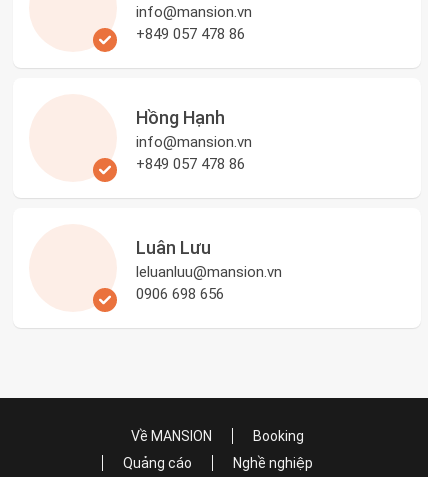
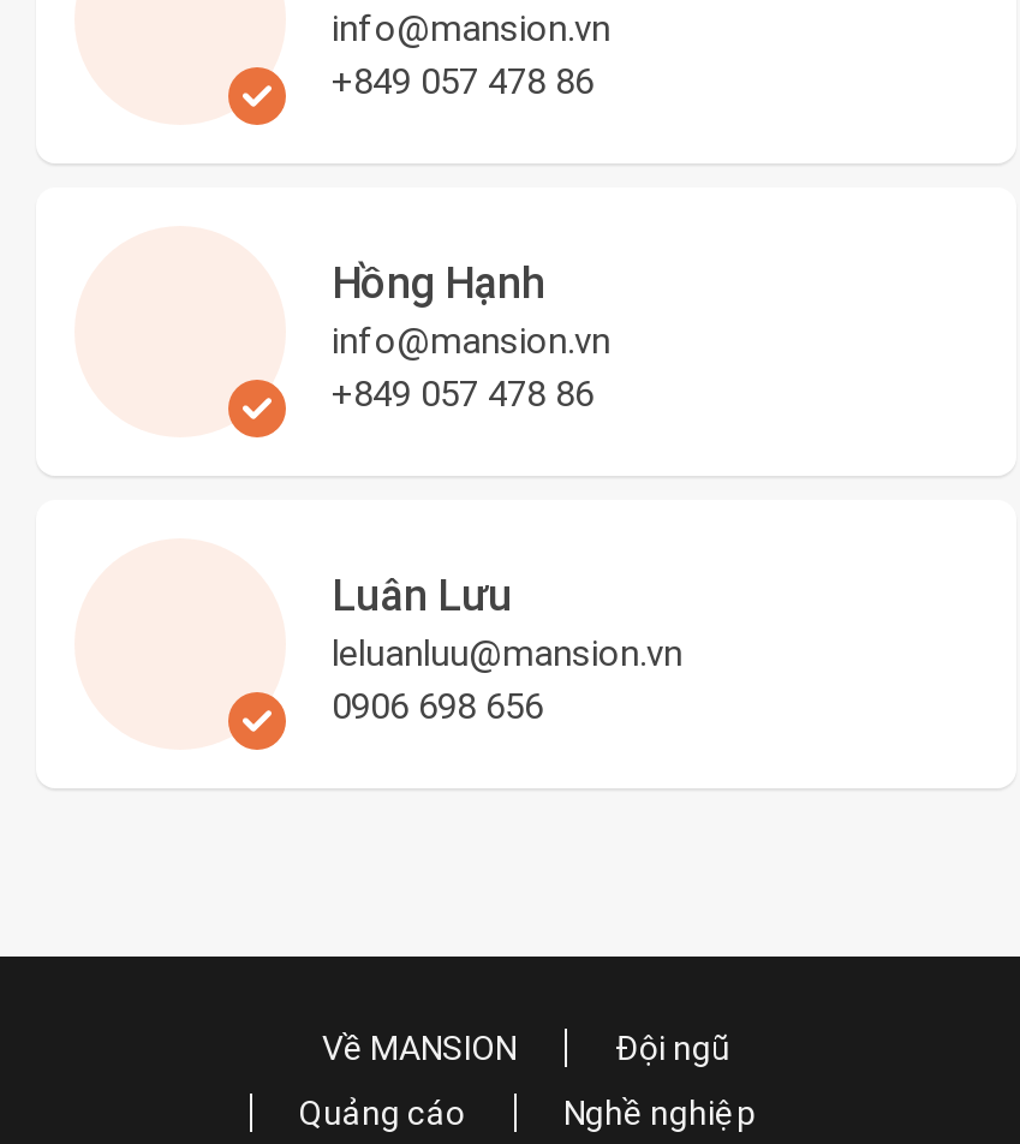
- Booking
+ Đội ngũ
